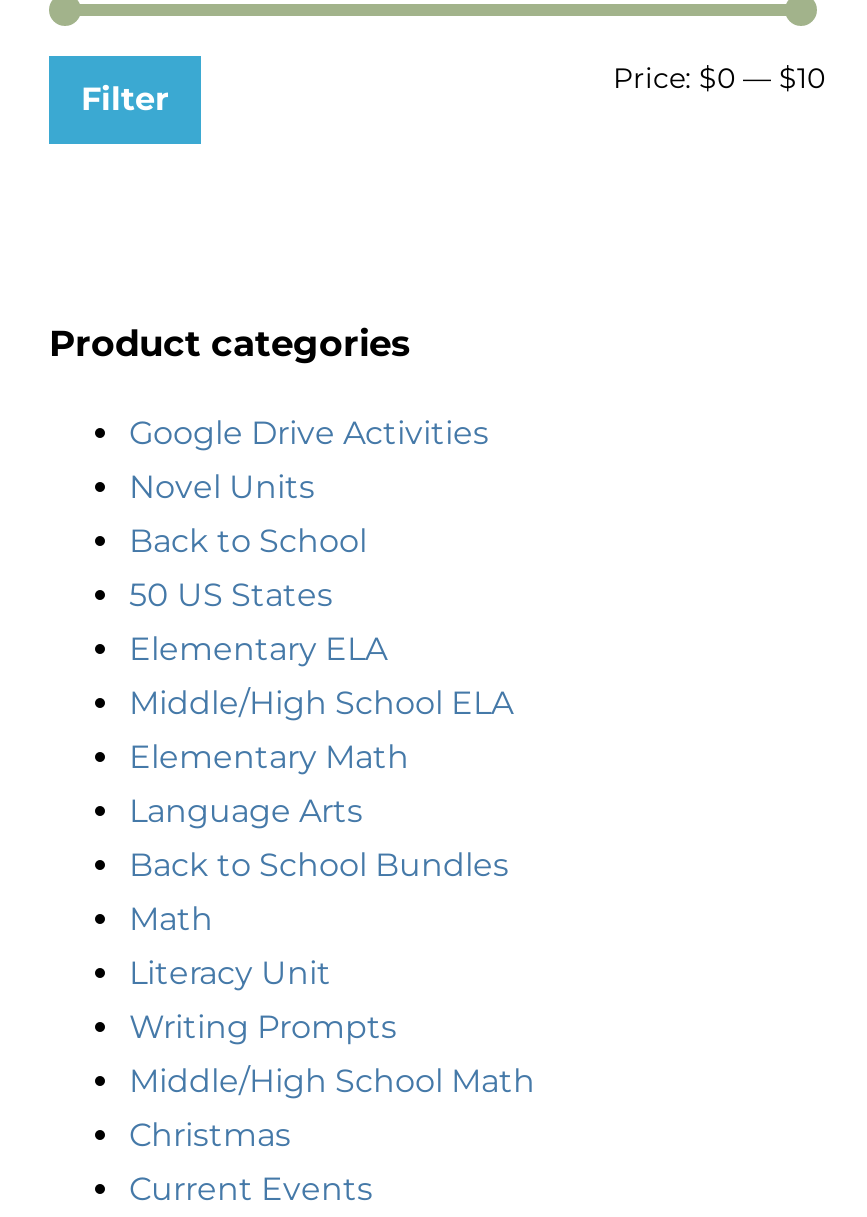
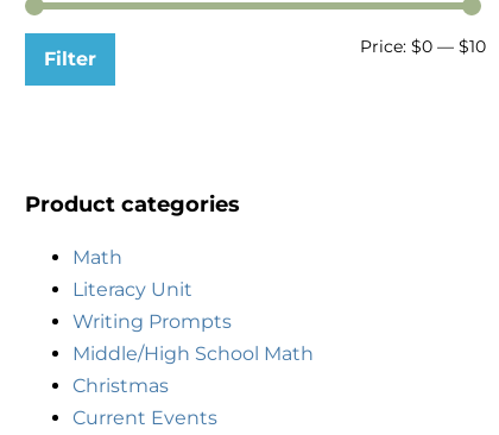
- Google Drive Activities
- Novel Units
- Back to School
- 50 US States
- Elementary ELA
- Middle/High School ELA
- Elementary Math
- Language Arts
- Back to School Bundles
